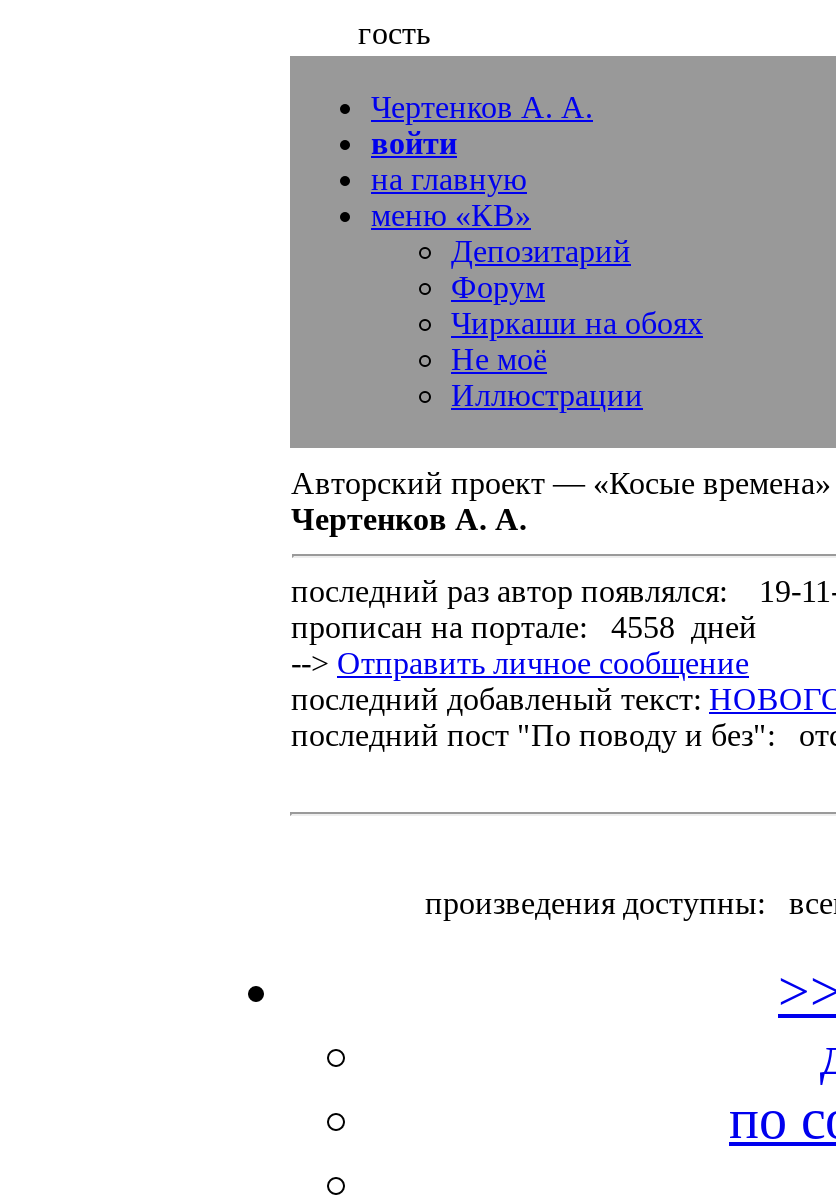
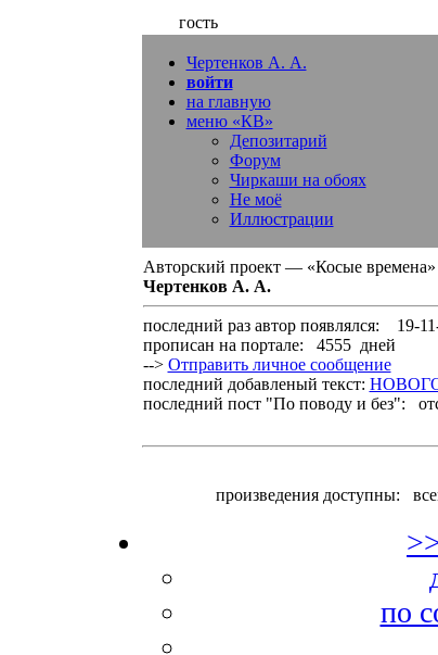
- прописан на портале: 4558 дней
+ прописан на портале: 4555 дней
